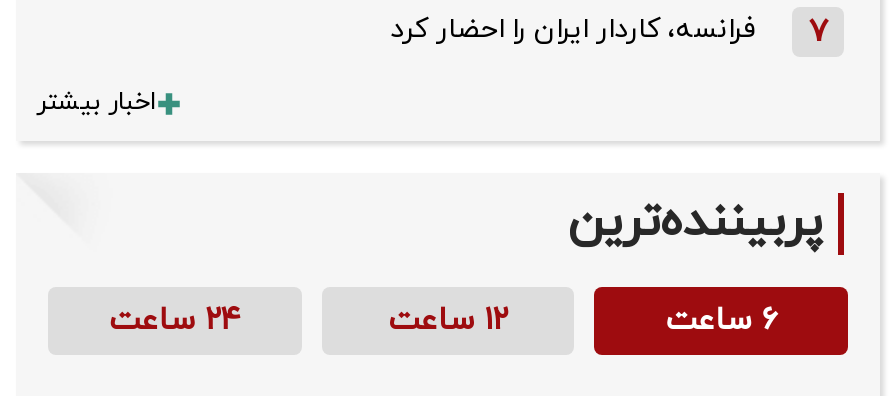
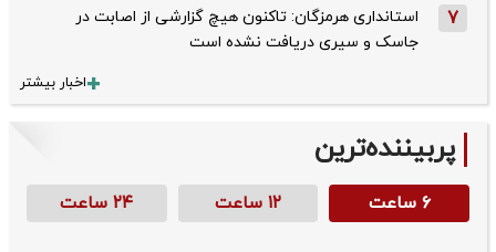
- فرانسه، کاردار ایران را احضار کرد
+ استانداری هرمزگان: تاکنون هیچ گزارشی از اصابت در
+ جاسک و سیری دریافت نشده است
